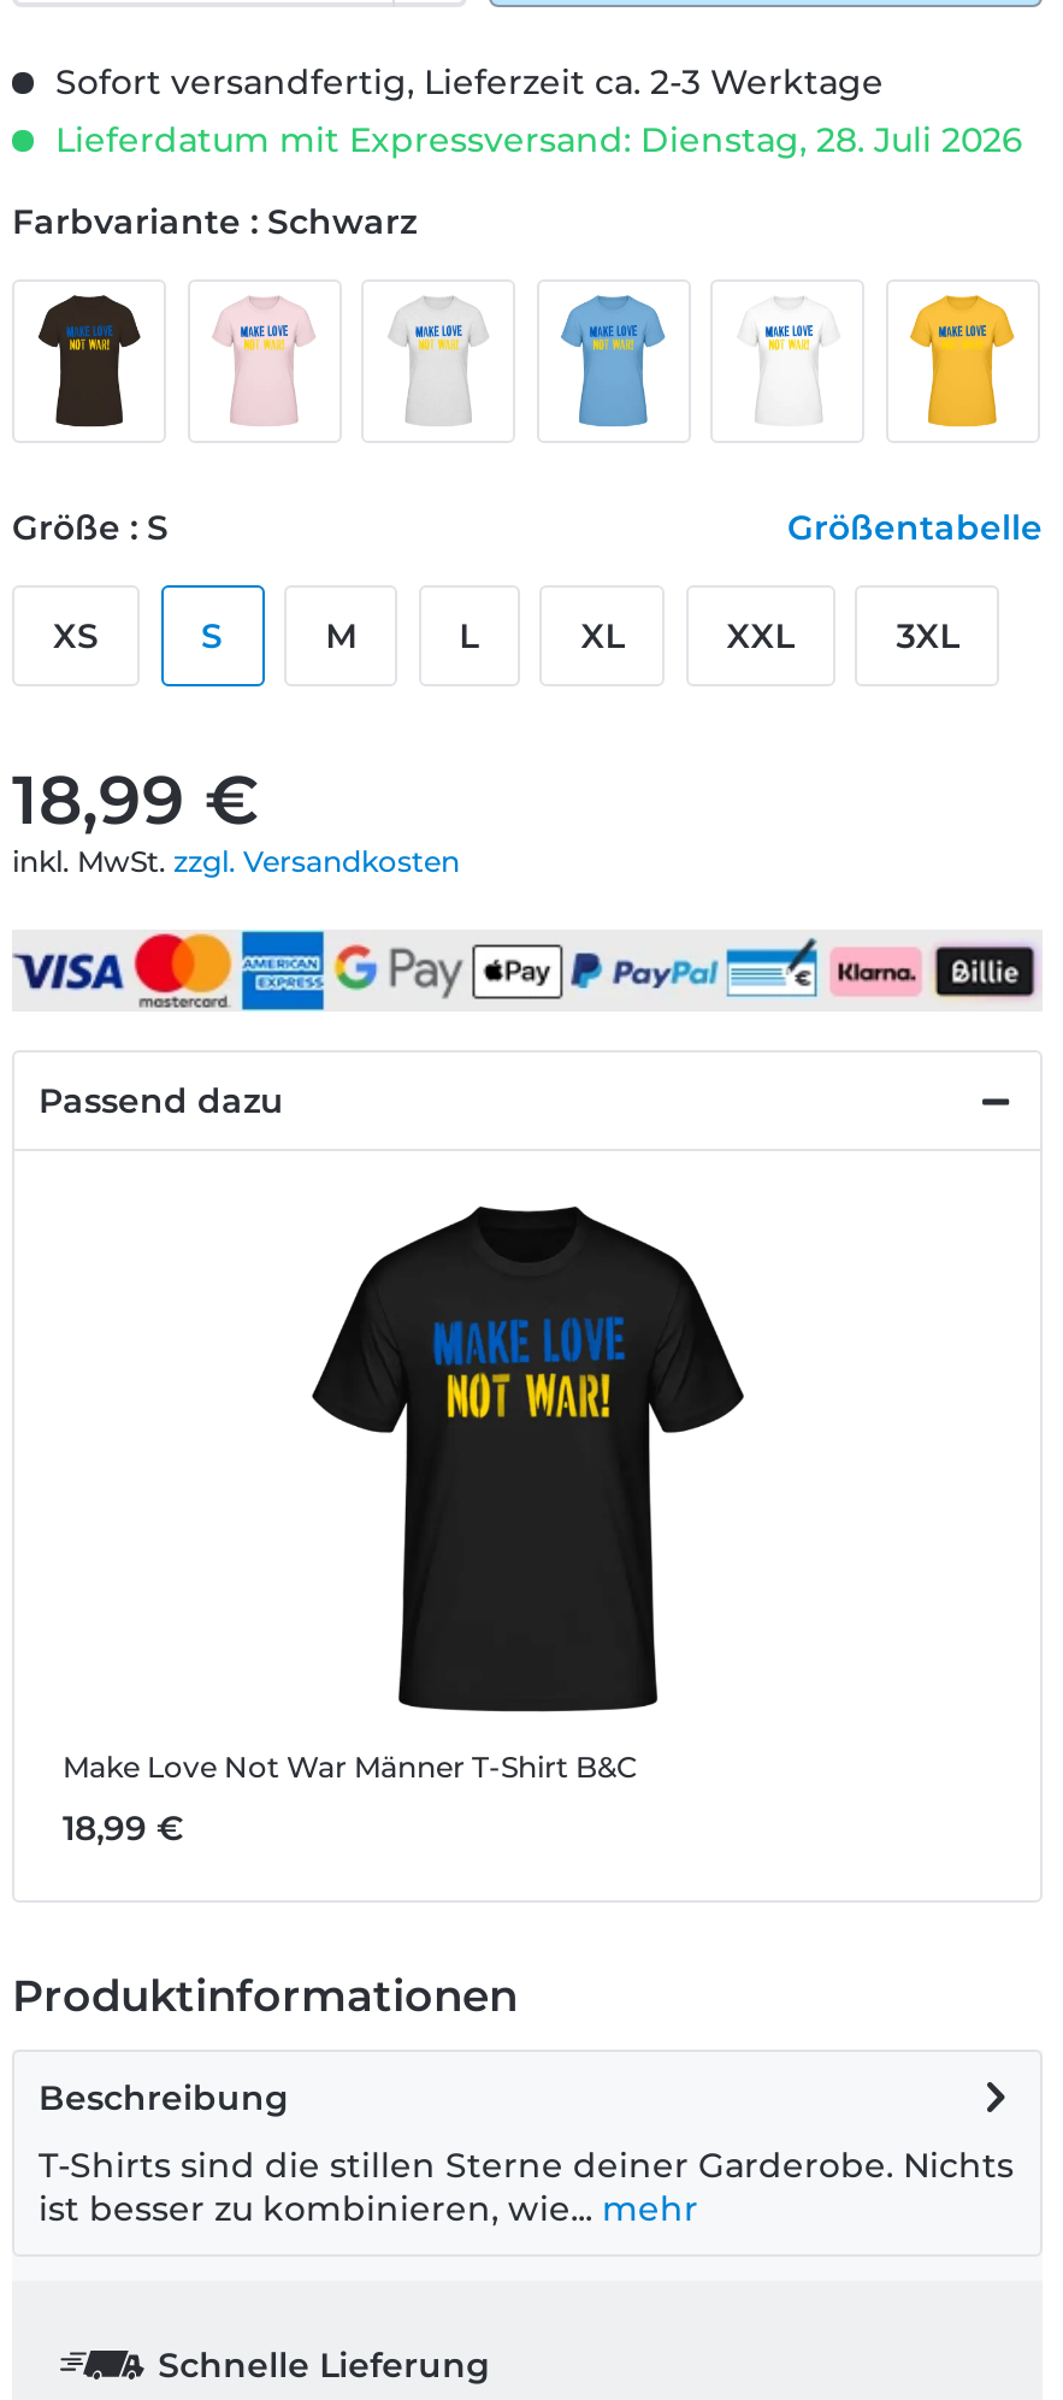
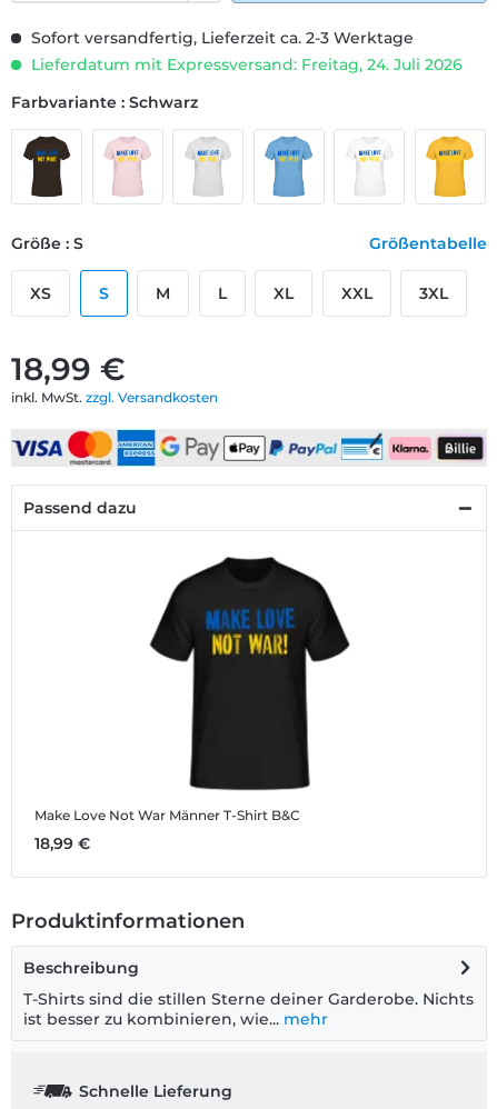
- Lieferdatum mit Expressversand: Dienstag, 28. Juli 2026
+ Lieferdatum mit Expressversand: Freitag, 24. Juli 2026
